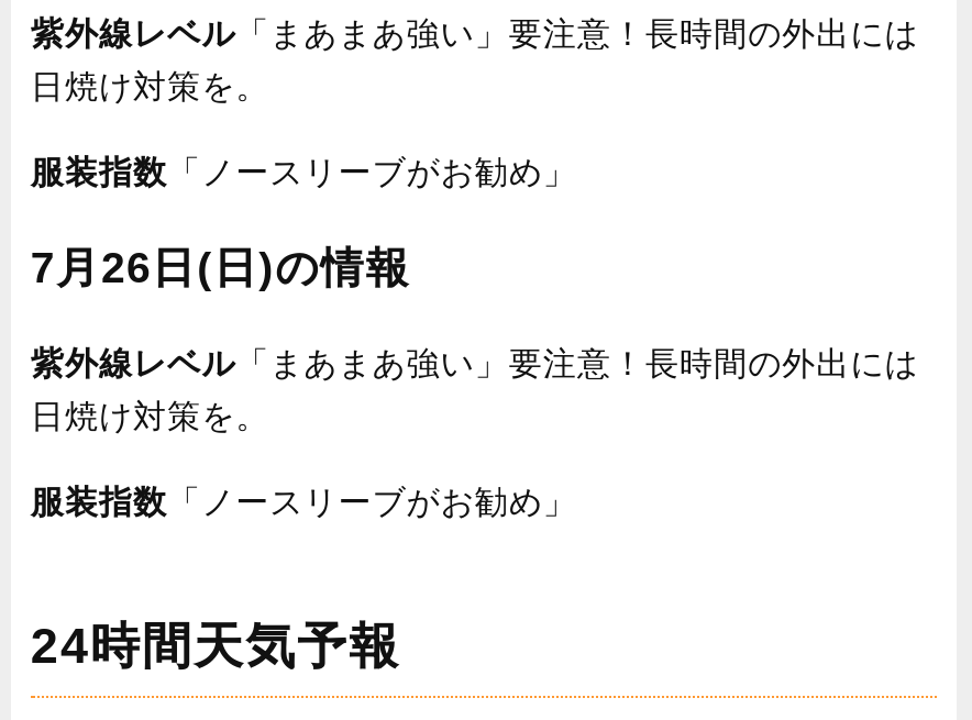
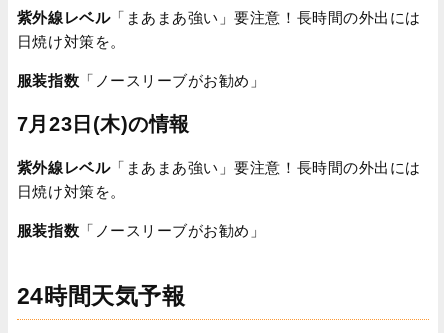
- 7月26日(日)の情報
+ 7月23日(木)の情報
